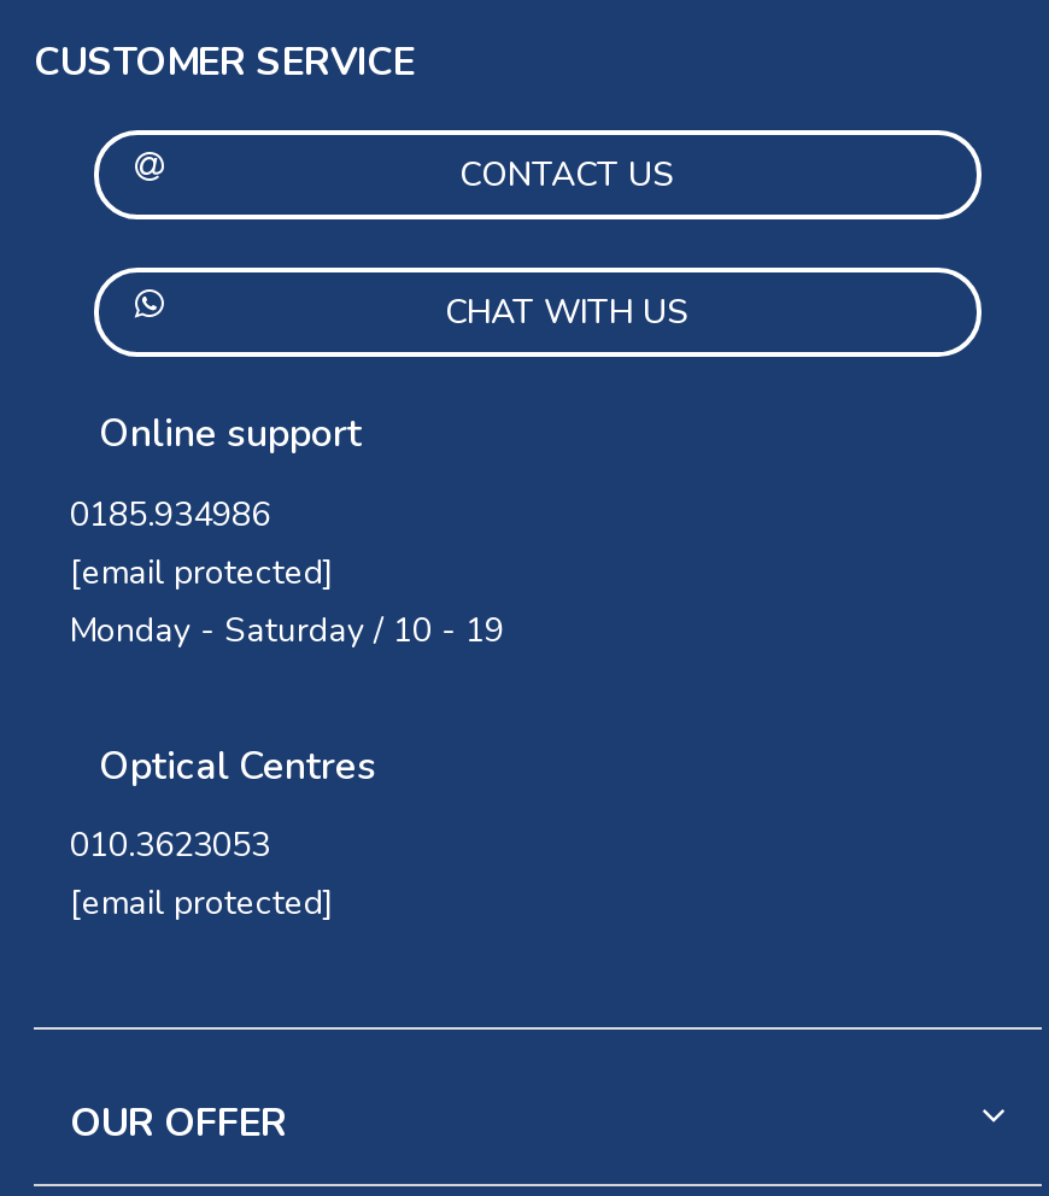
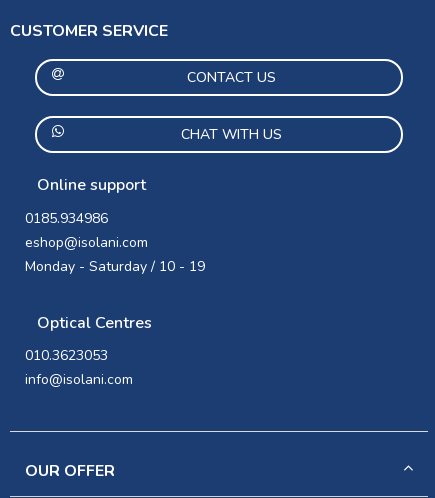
- [email protected]
+ eshop@isolani.com

- [email protected]
+ info@isolani.com
